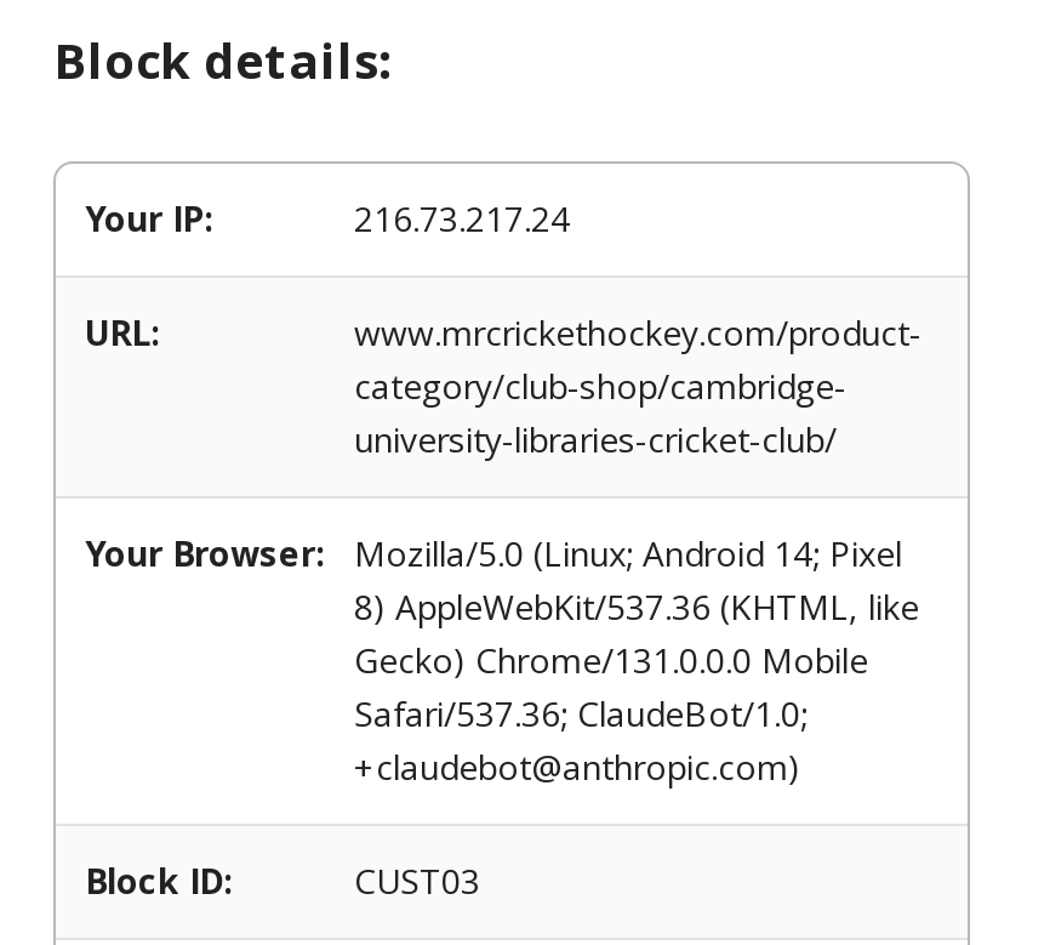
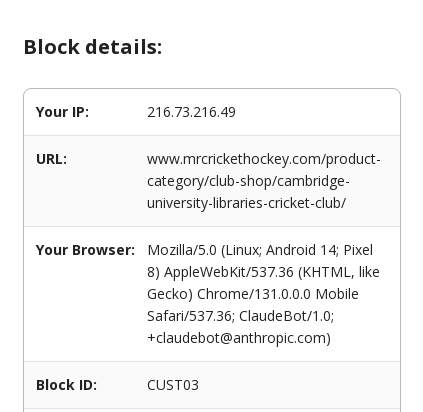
- 216.73.217.24
+ 216.73.216.49
